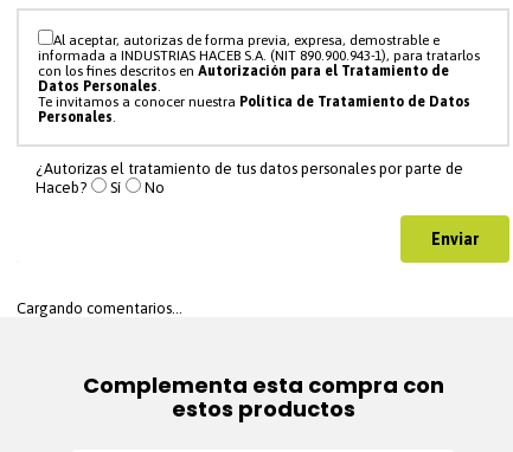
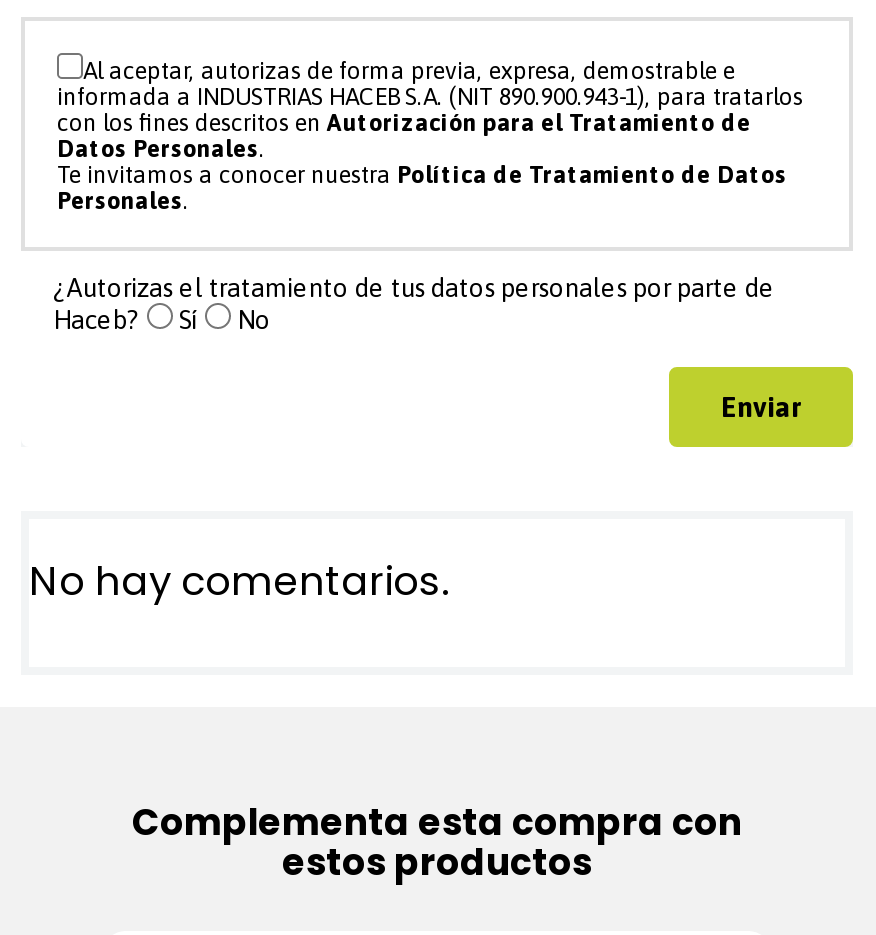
- Cargando comentarios…
+ No hay comentarios.
